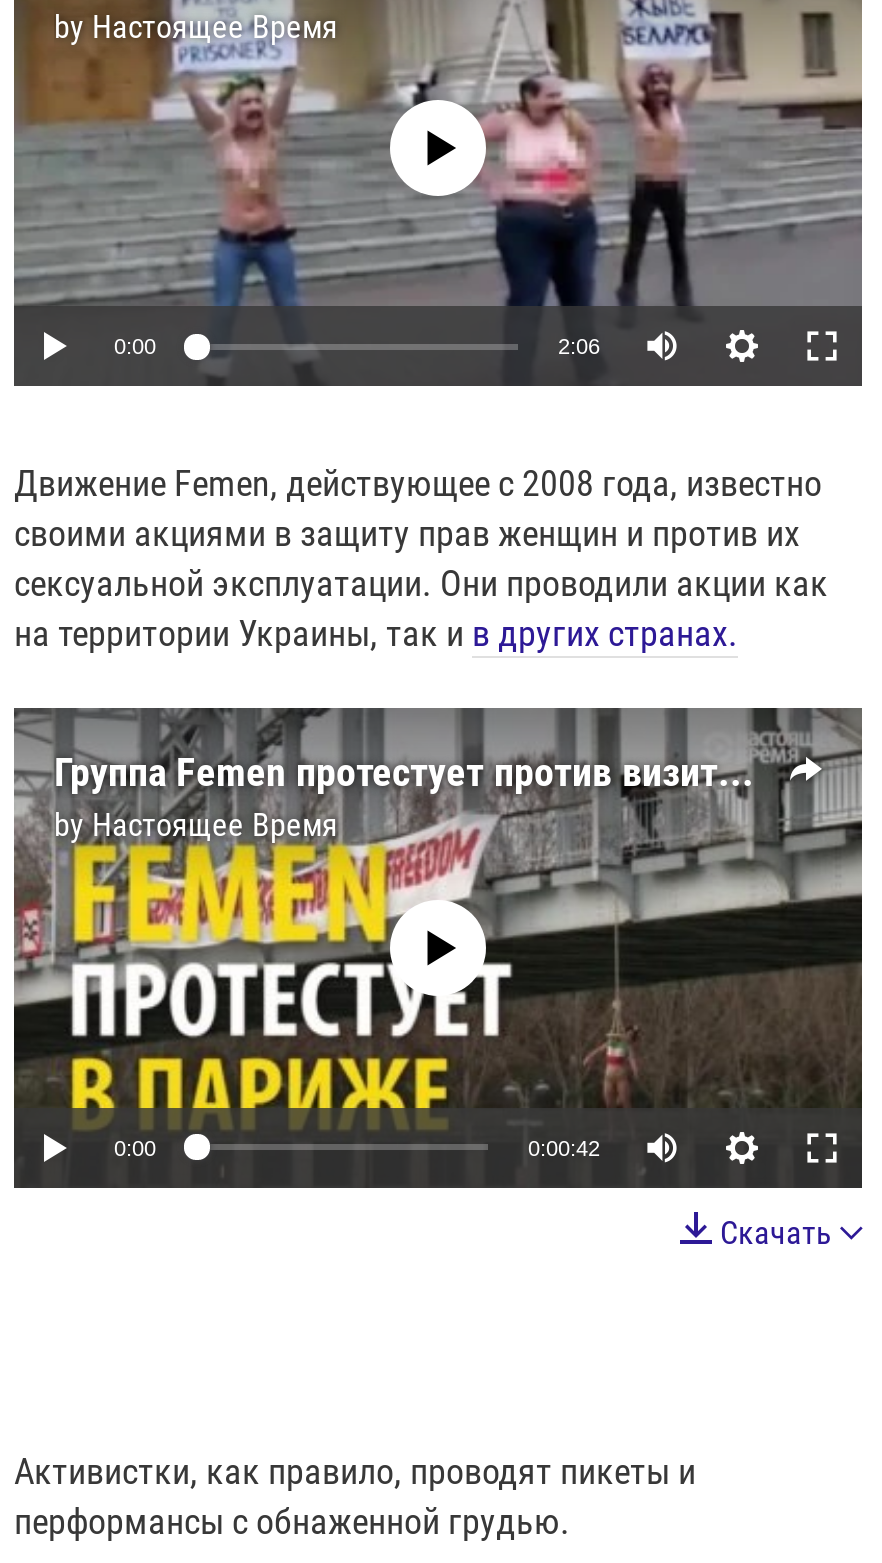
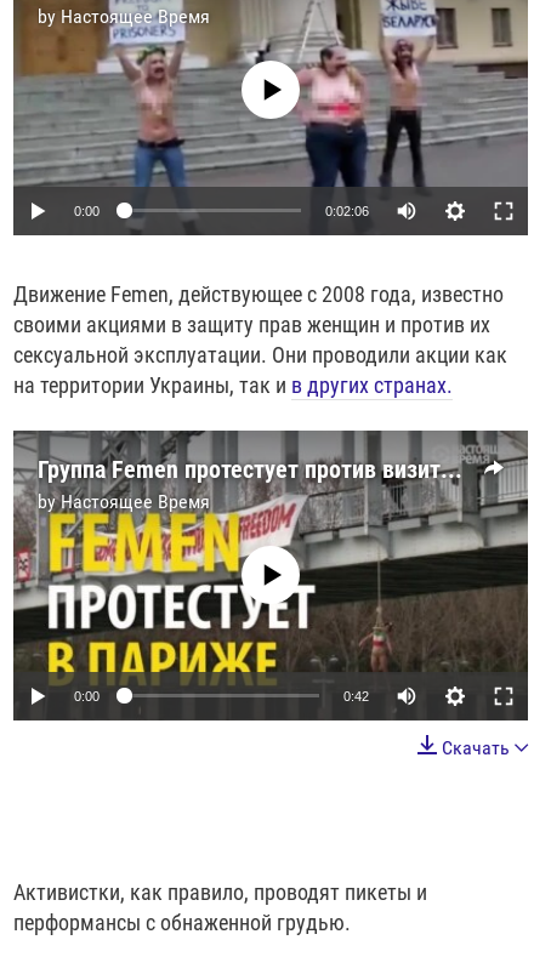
- 2:06
+ 0:02:06

- 0:00:42
+ 0:42
